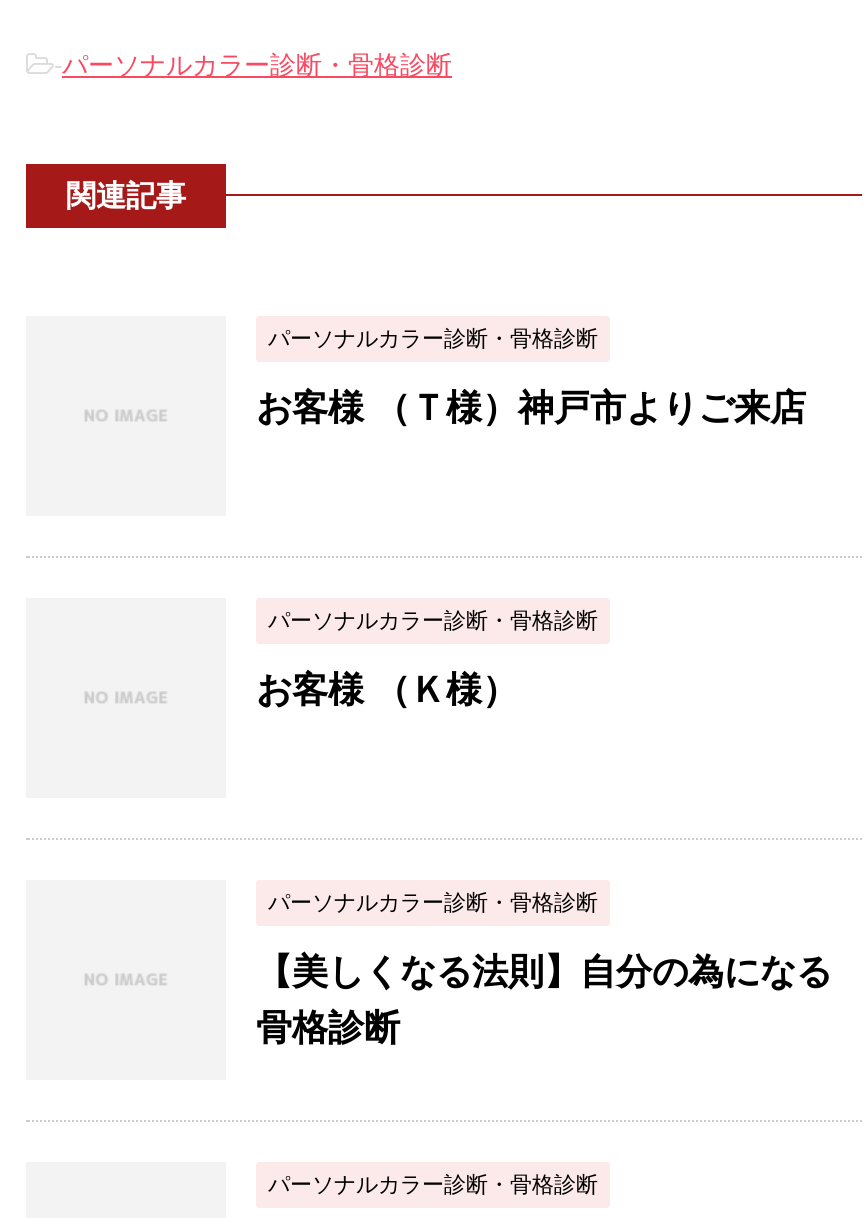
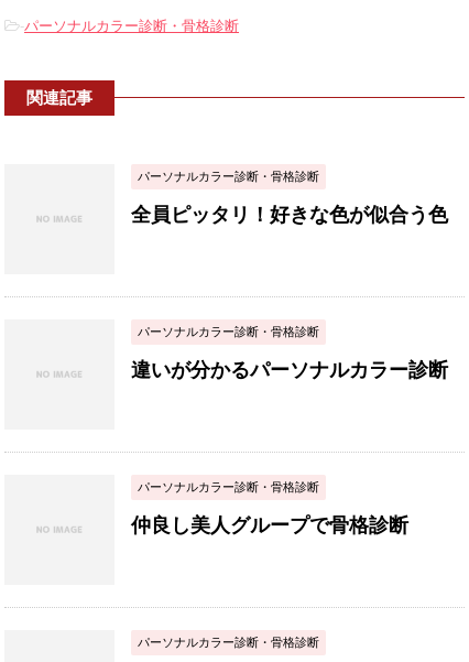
- お客様 （Ｔ様）神戸市よりご来店
+ 全員ピッタリ！好きな色が似合う色

- お客様 （Ｋ様）
+ 違いが分かるパーソナルカラー診断

- 【美しくなる法則】自分の為になる
- 骨格診断
+ 仲良し美人グループで骨格診断
